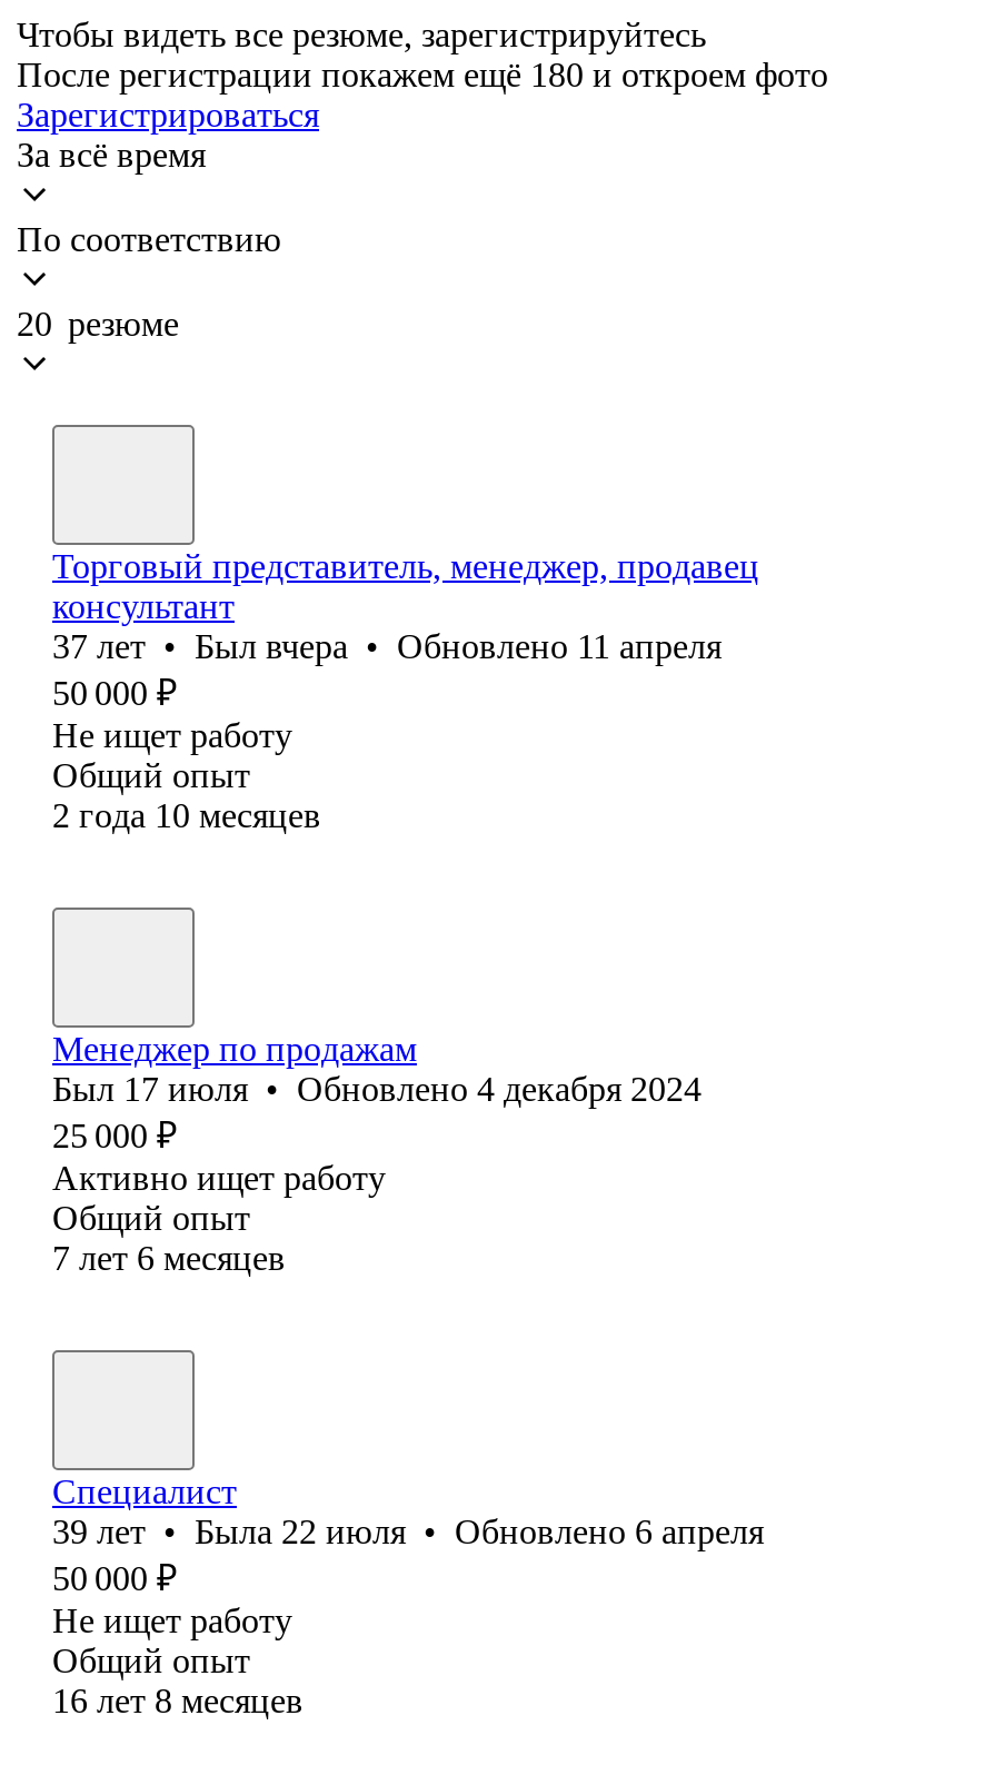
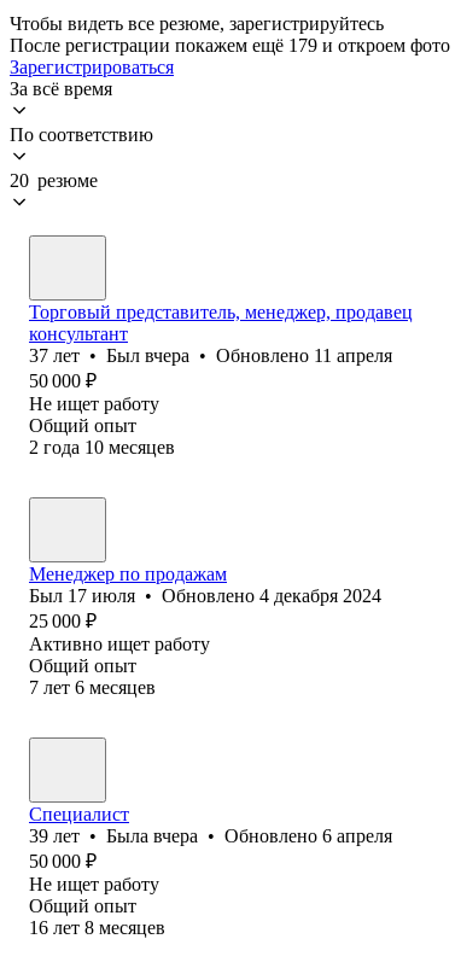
- После регистрации покажем ещё 180 и откроем фото
+ После регистрации покажем ещё 179 и откроем фото

- 39 лет • Была 22 июля • Обновлено 6 апреля
+ 39 лет • Была вчера • Обновлено 6 апреля
